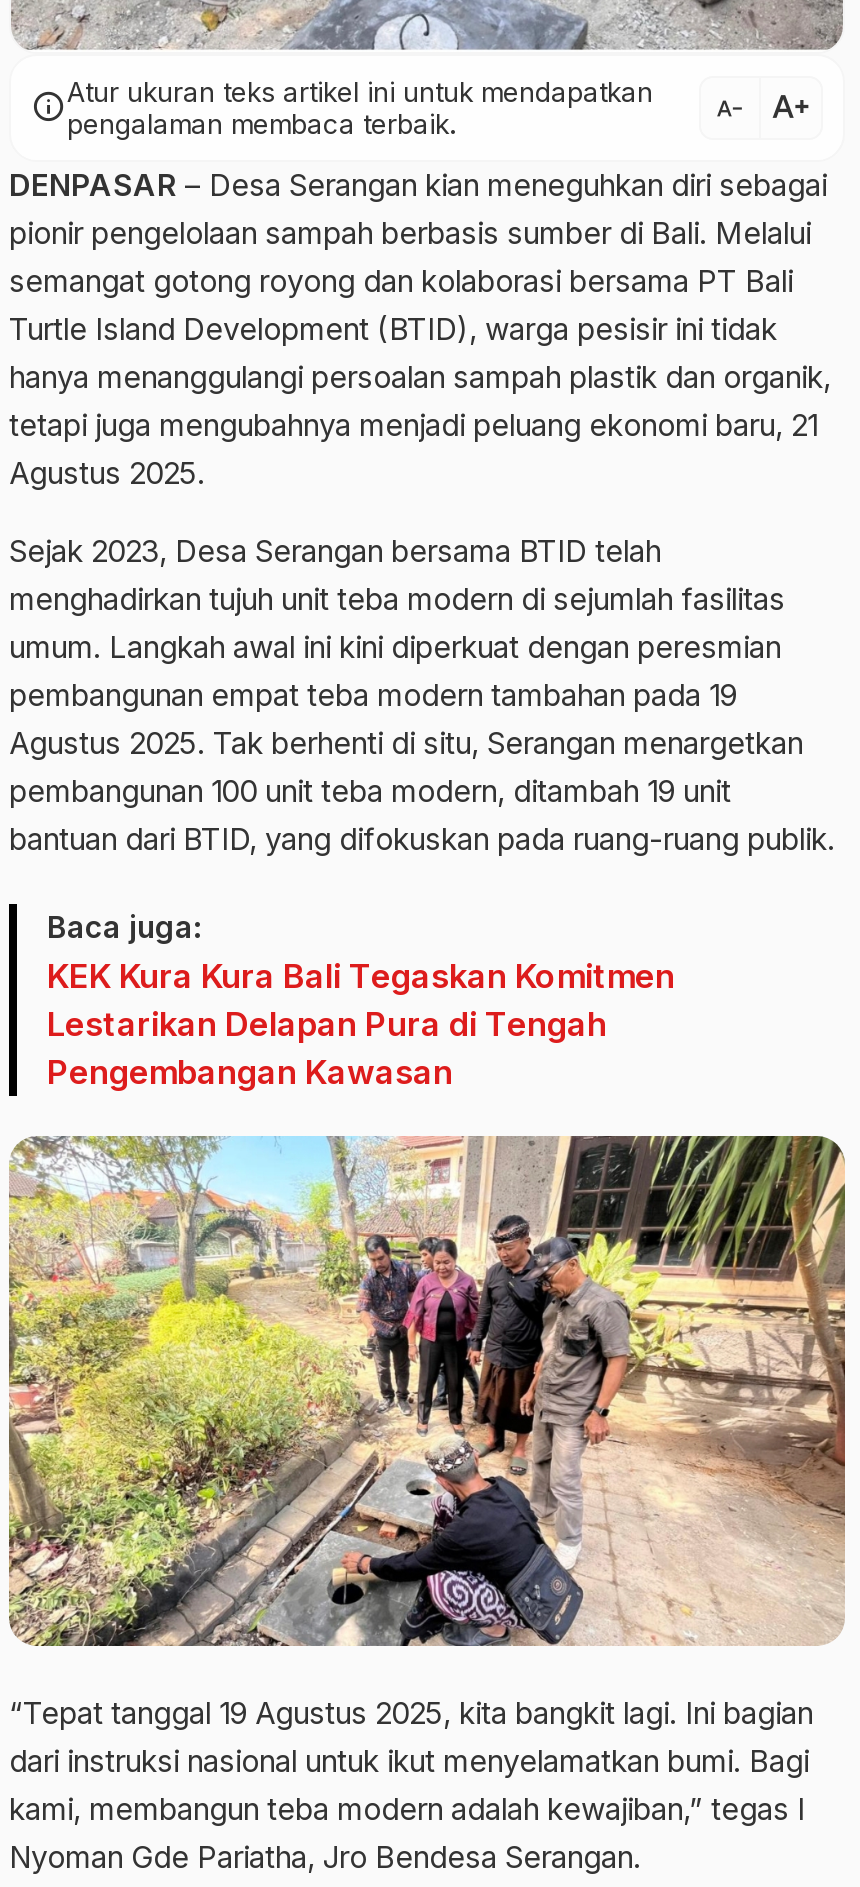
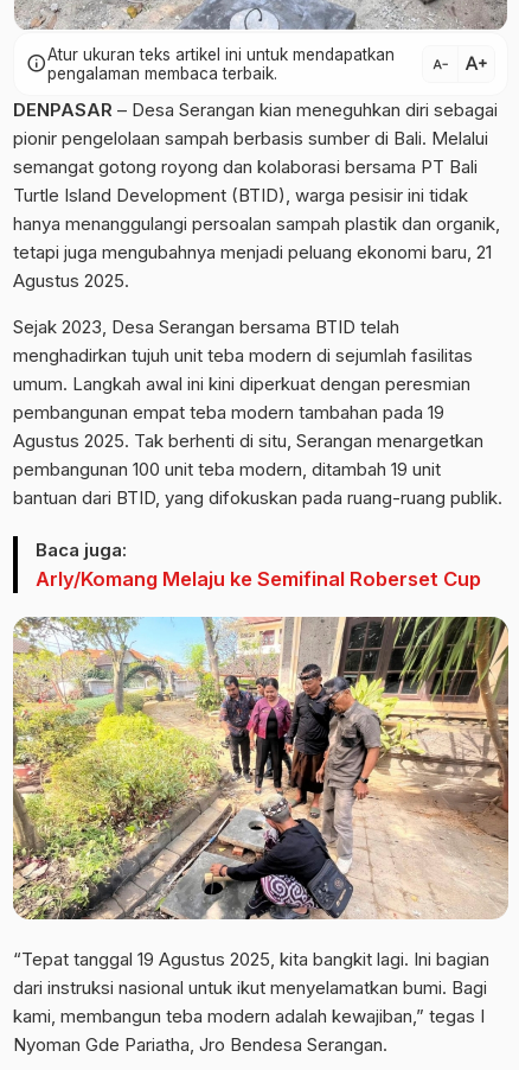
- KEK Kura Kura Bali Tegaskan Komitmen
- Lestarikan Delapan Pura di Tengah
- Pengembangan Kawasan
+ Arly/Komang Melaju ke Semifinal Roberset Cup
